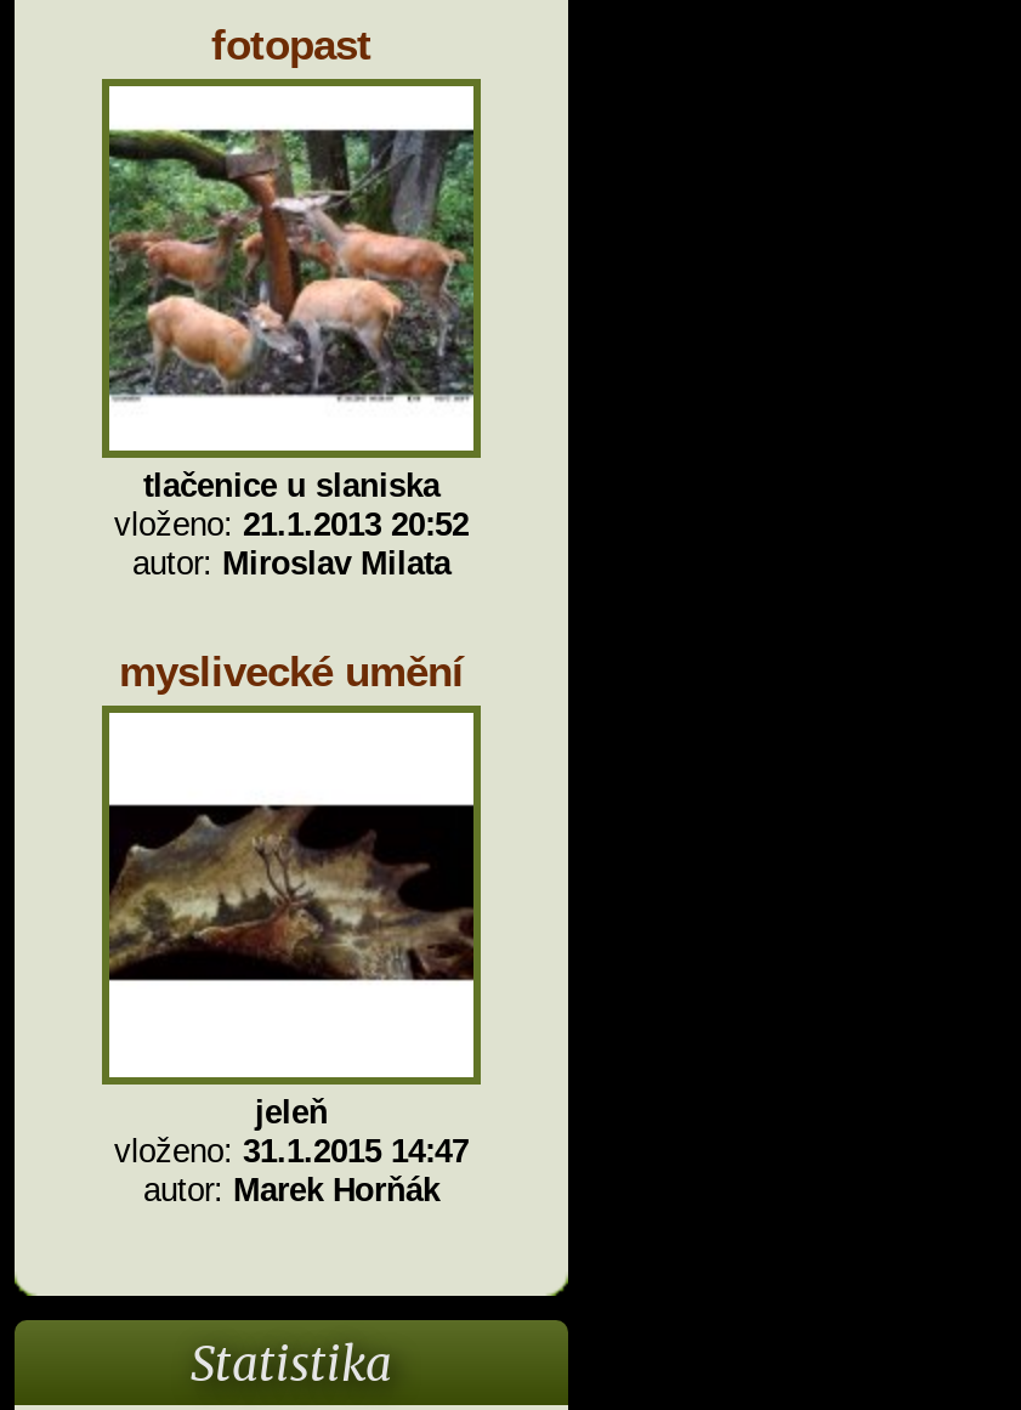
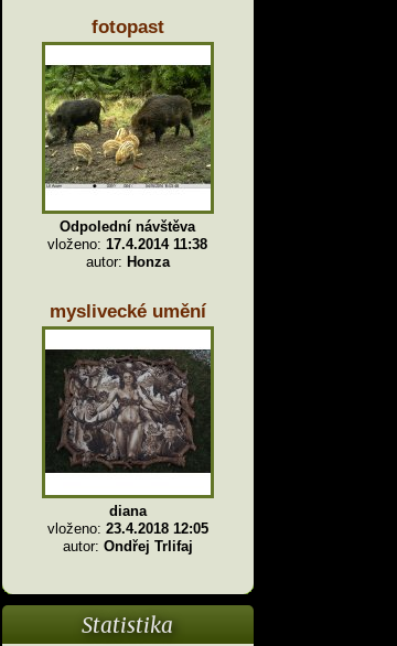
- [image]
- tlačenice u slaniska
- vloženo: 21.1.2013 20:52
- autor: Miroslav Milata
+ [image]
+ Odpolední návštěva
+ vloženo: 17.4.2014 11:38
+ autor: Honza

- [image]
- jeleň
- vloženo: 31.1.2015 14:47
- autor: Marek Horňák
+ [image]
+ diana
+ vloženo: 23.4.2018 12:05
+ autor: Ondřej Trlifaj
